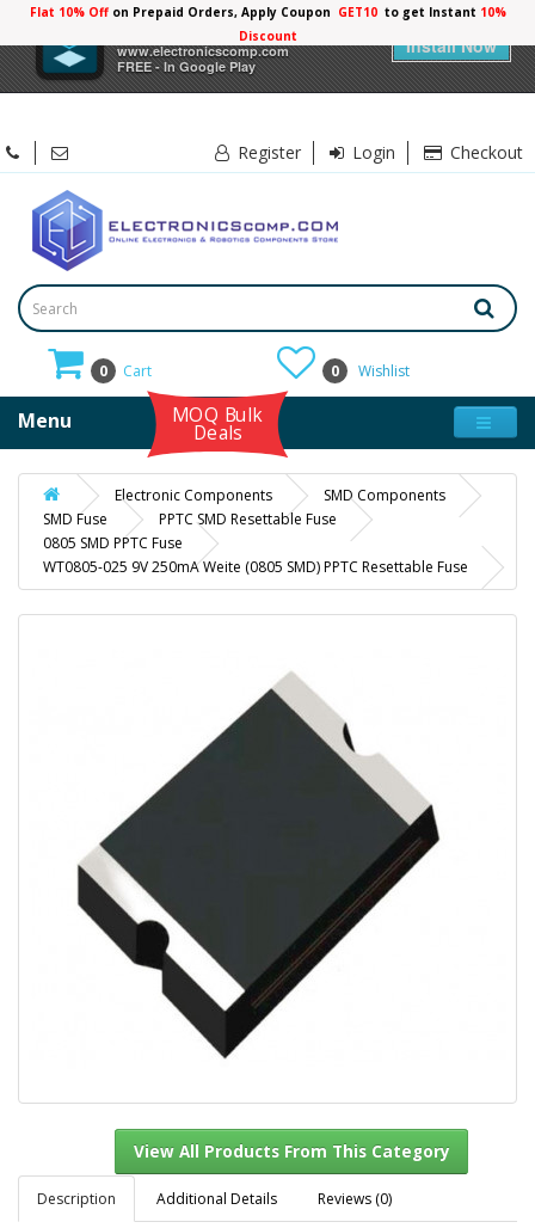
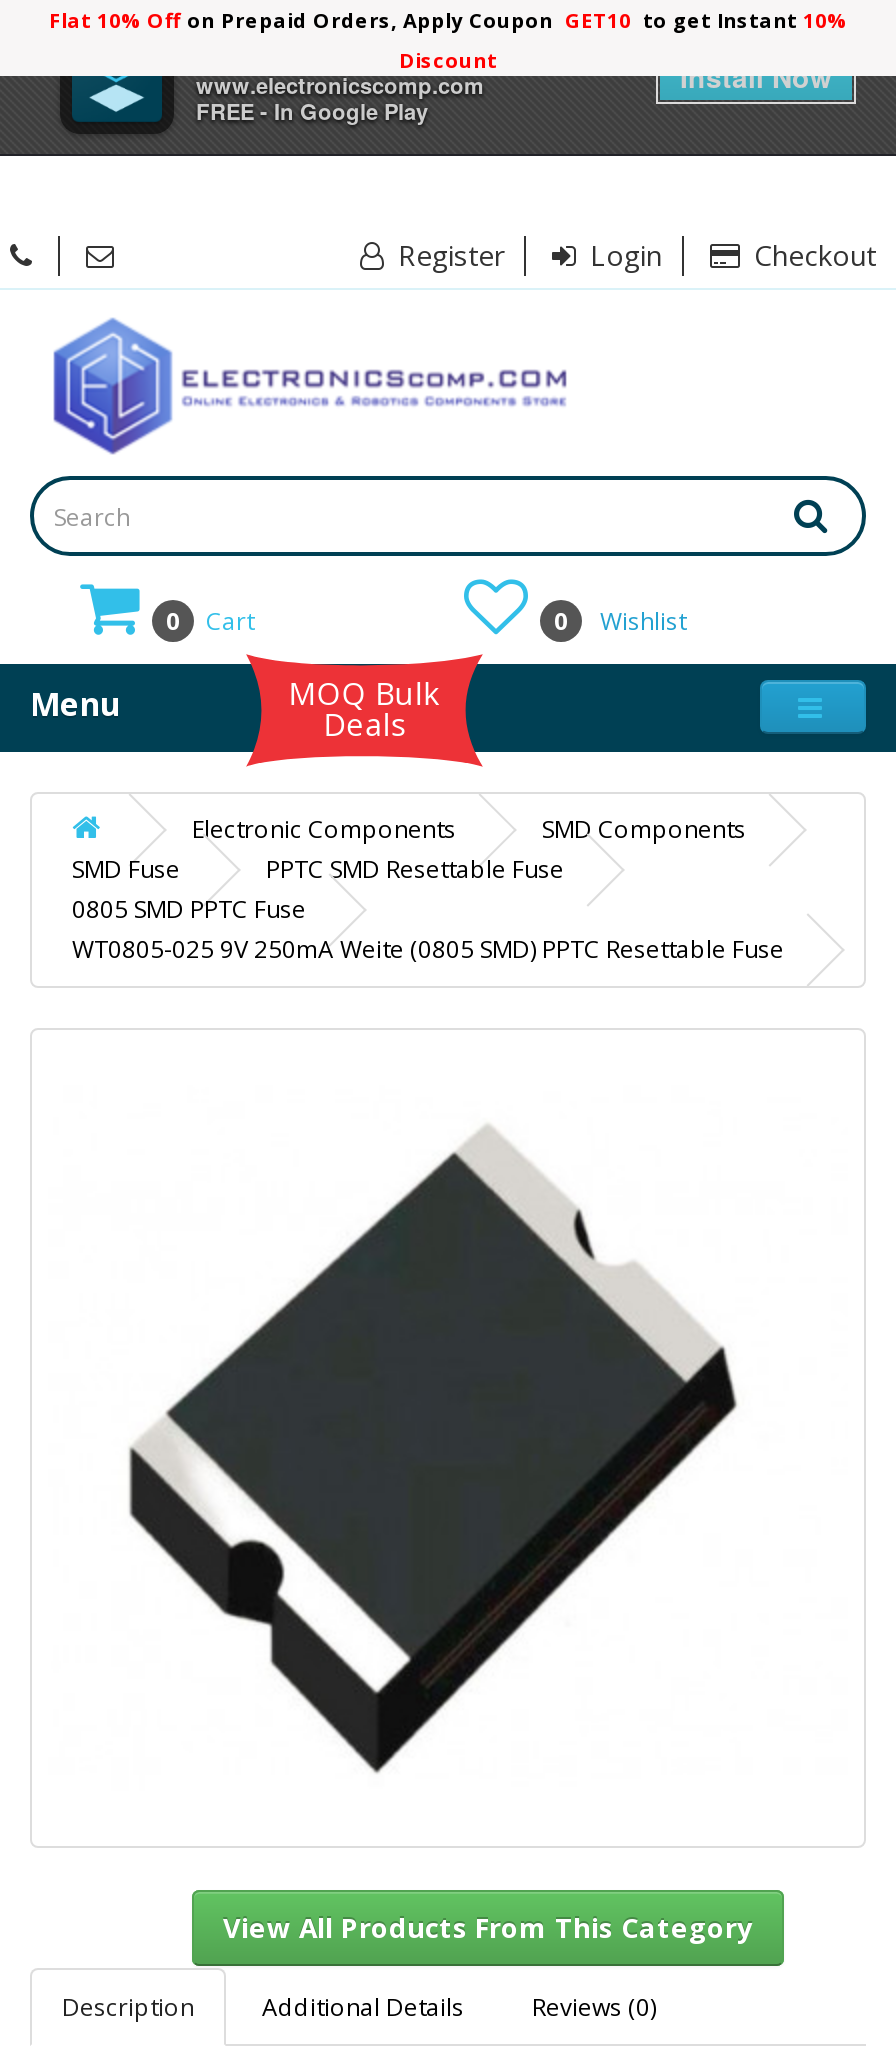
- Flat 10% Off on Prepaid Orders, Apply Coupon GET10 to get Instant
+ Flat 10% Off on Prepaid Orders, Apply Coupon GET10 to get Instant 10%
+ Discount
